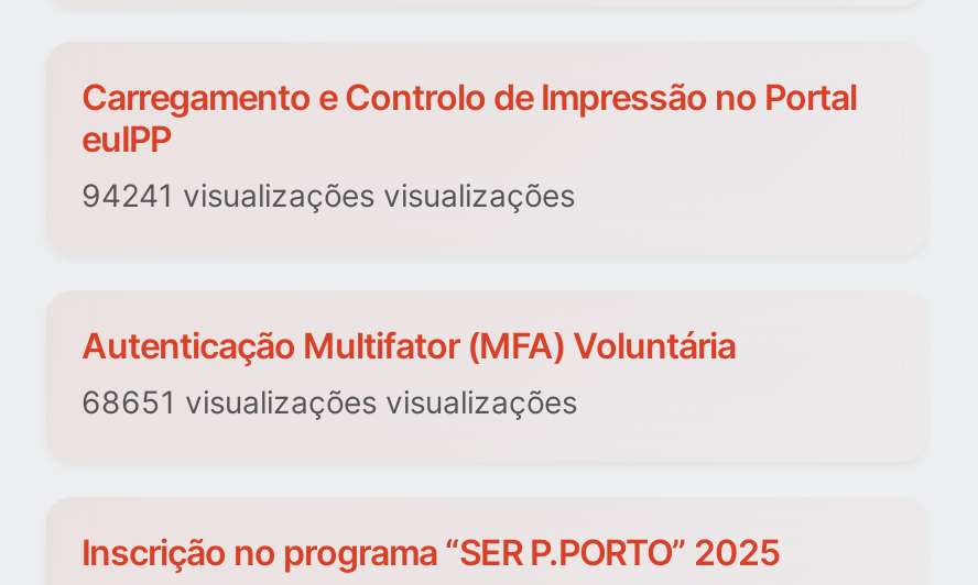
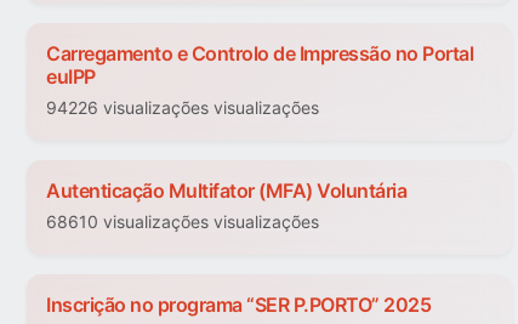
- 94241 visualizações visualizações
+ 94226 visualizações visualizações

- 68651 visualizações visualizações
+ 68610 visualizações visualizações
